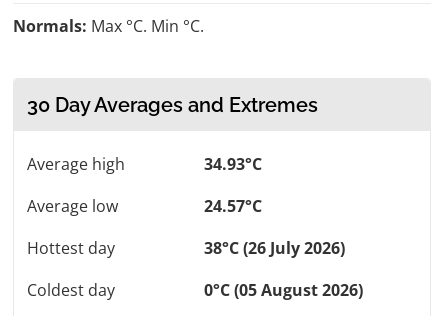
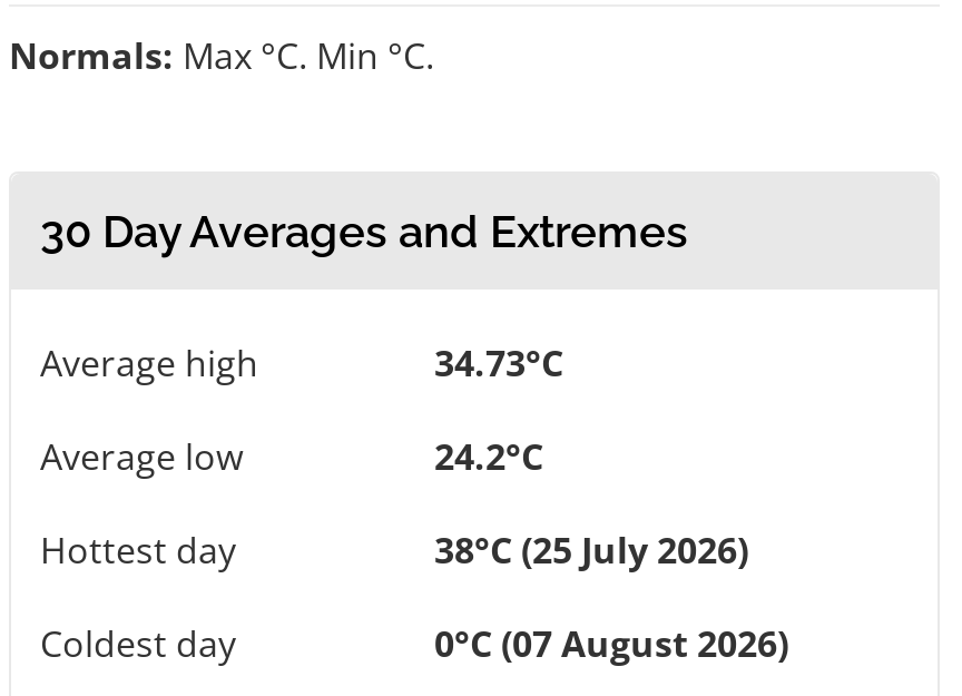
- 34.93°C
+ 34.73°C

- 24.57°C
+ 24.2°C

- 38°C (26 July 2026)
+ 38°C (25 July 2026)

- 0°C (05 August 2026)
+ 0°C (07 August 2026)
